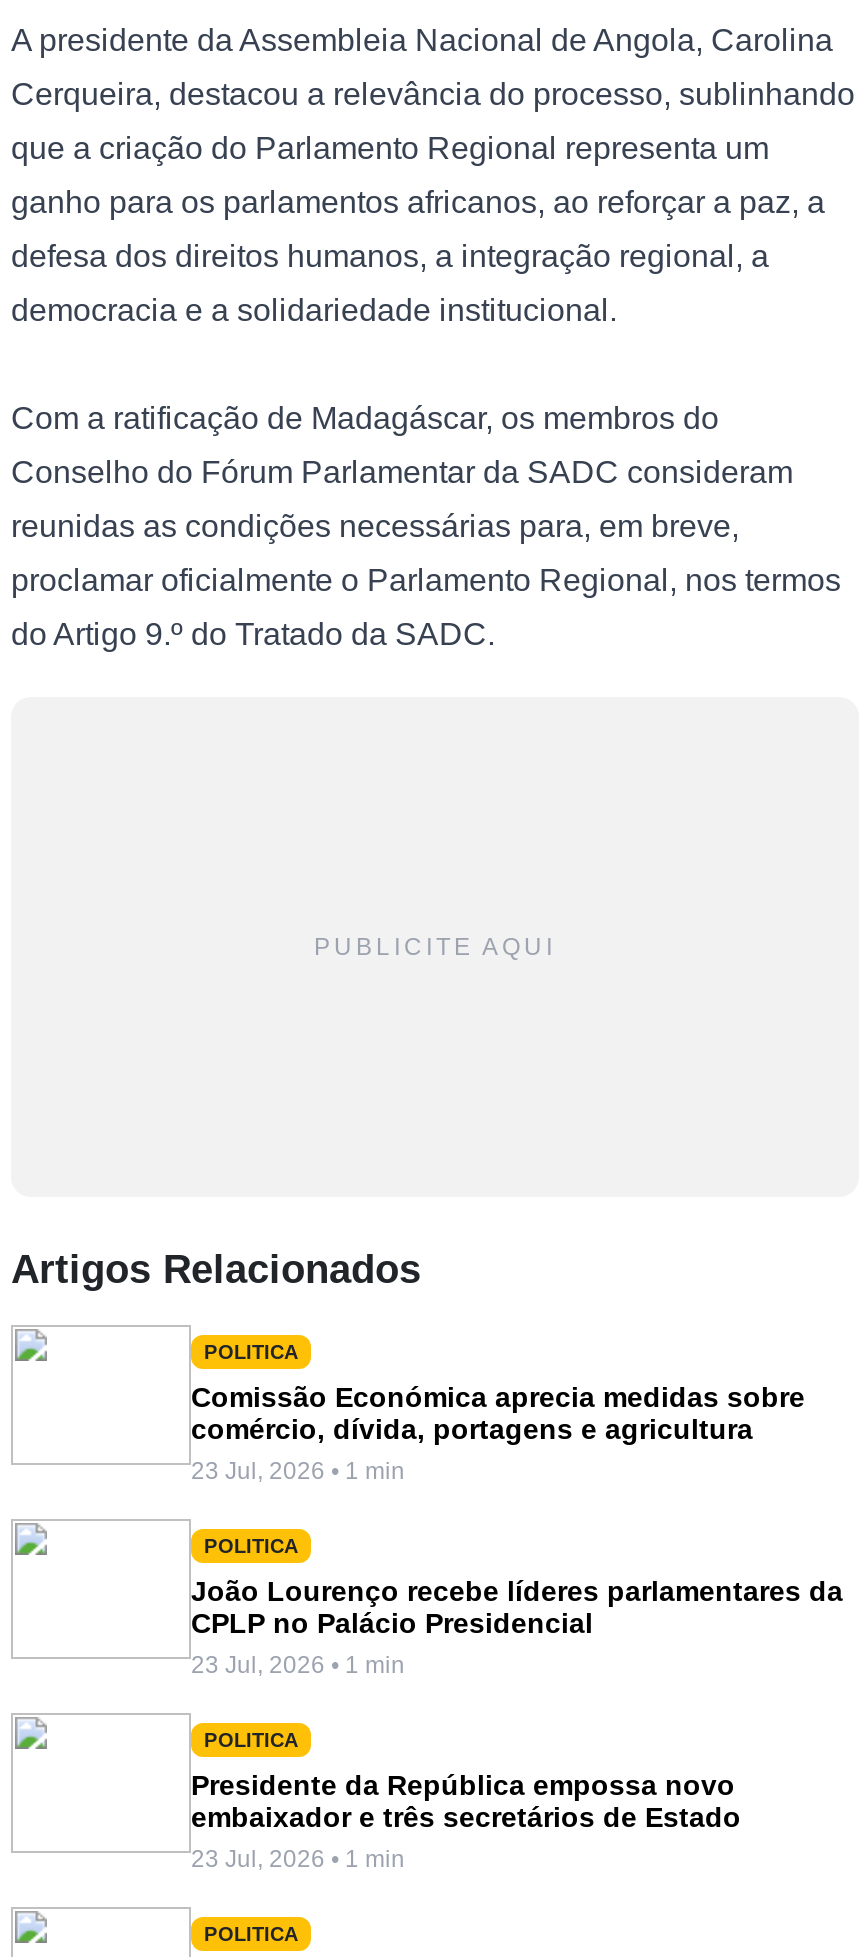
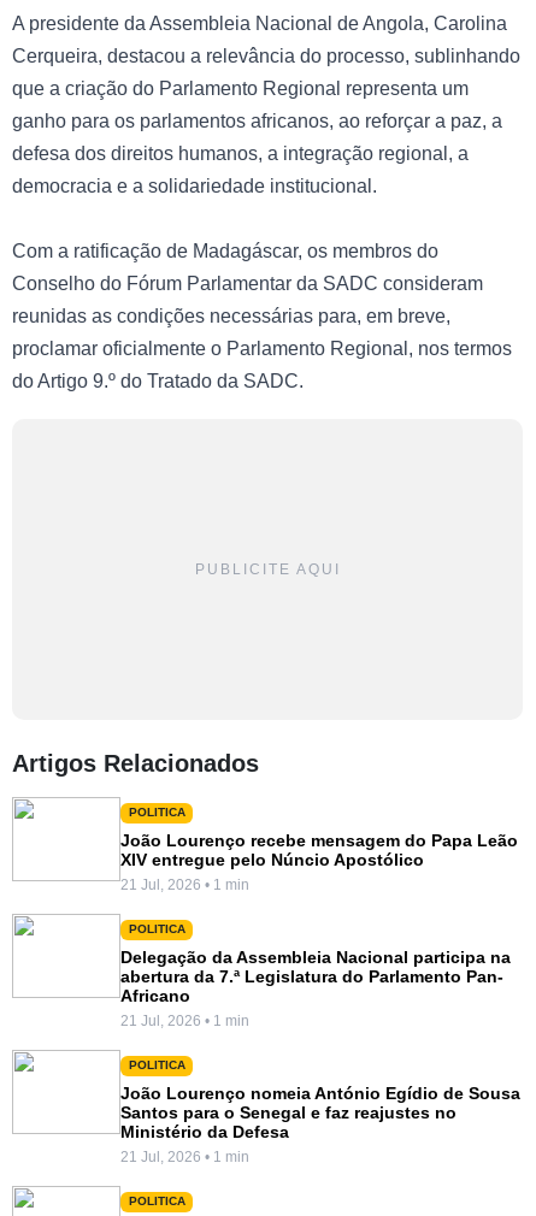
- Comissão Económica aprecia medidas sobre
- comércio, dívida, portagens e agricultura
- 23 Jul, 2026 • 1 min
+ João Lourenço recebe mensagem do Papa Leão
+ XIV entregue pelo Núncio Apostólico
+ 21 Jul, 2026 • 1 min

- João Lourenço recebe líderes parlamentares da
- CPLP no Palácio Presidencial
- 23 Jul, 2026 • 1 min
+ Delegação da Assembleia Nacional participa na
+ abertura da 7.ª Legislatura do Parlamento Pan-
+ Africano
+ 21 Jul, 2026 • 1 min

- Presidente da República empossa novo
- embaixador e três secretários de Estado
- 23 Jul, 2026 • 1 min
+ João Lourenço nomeia António Egídio de Sousa
+ Santos para o Senegal e faz reajustes no
+ Ministério da Defesa
+ 21 Jul, 2026 • 1 min
